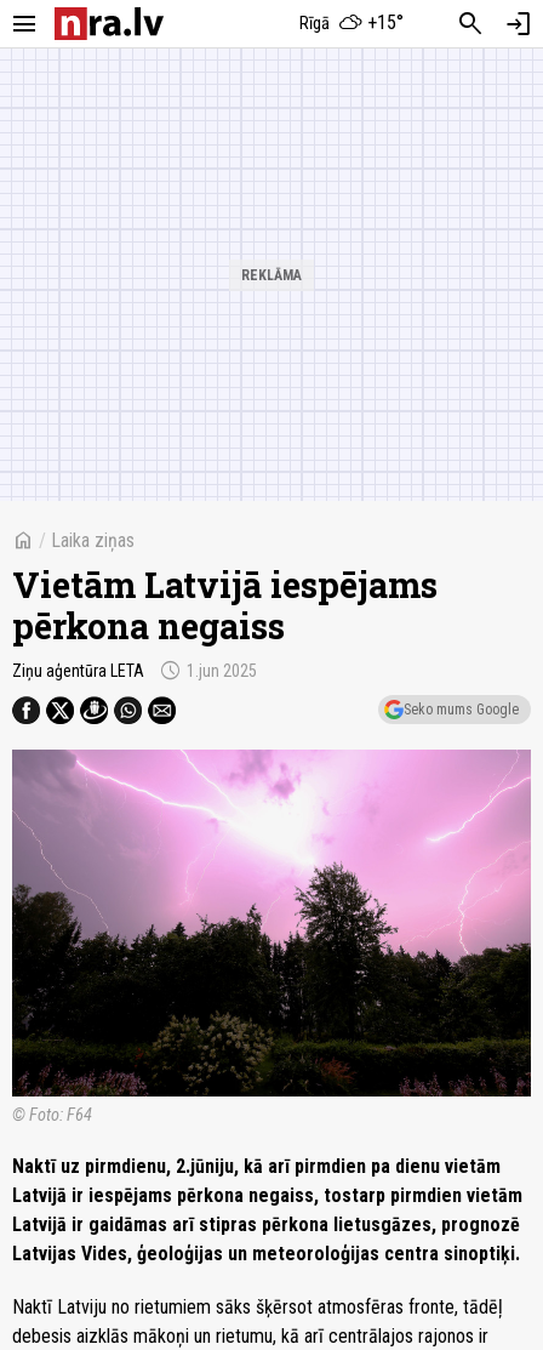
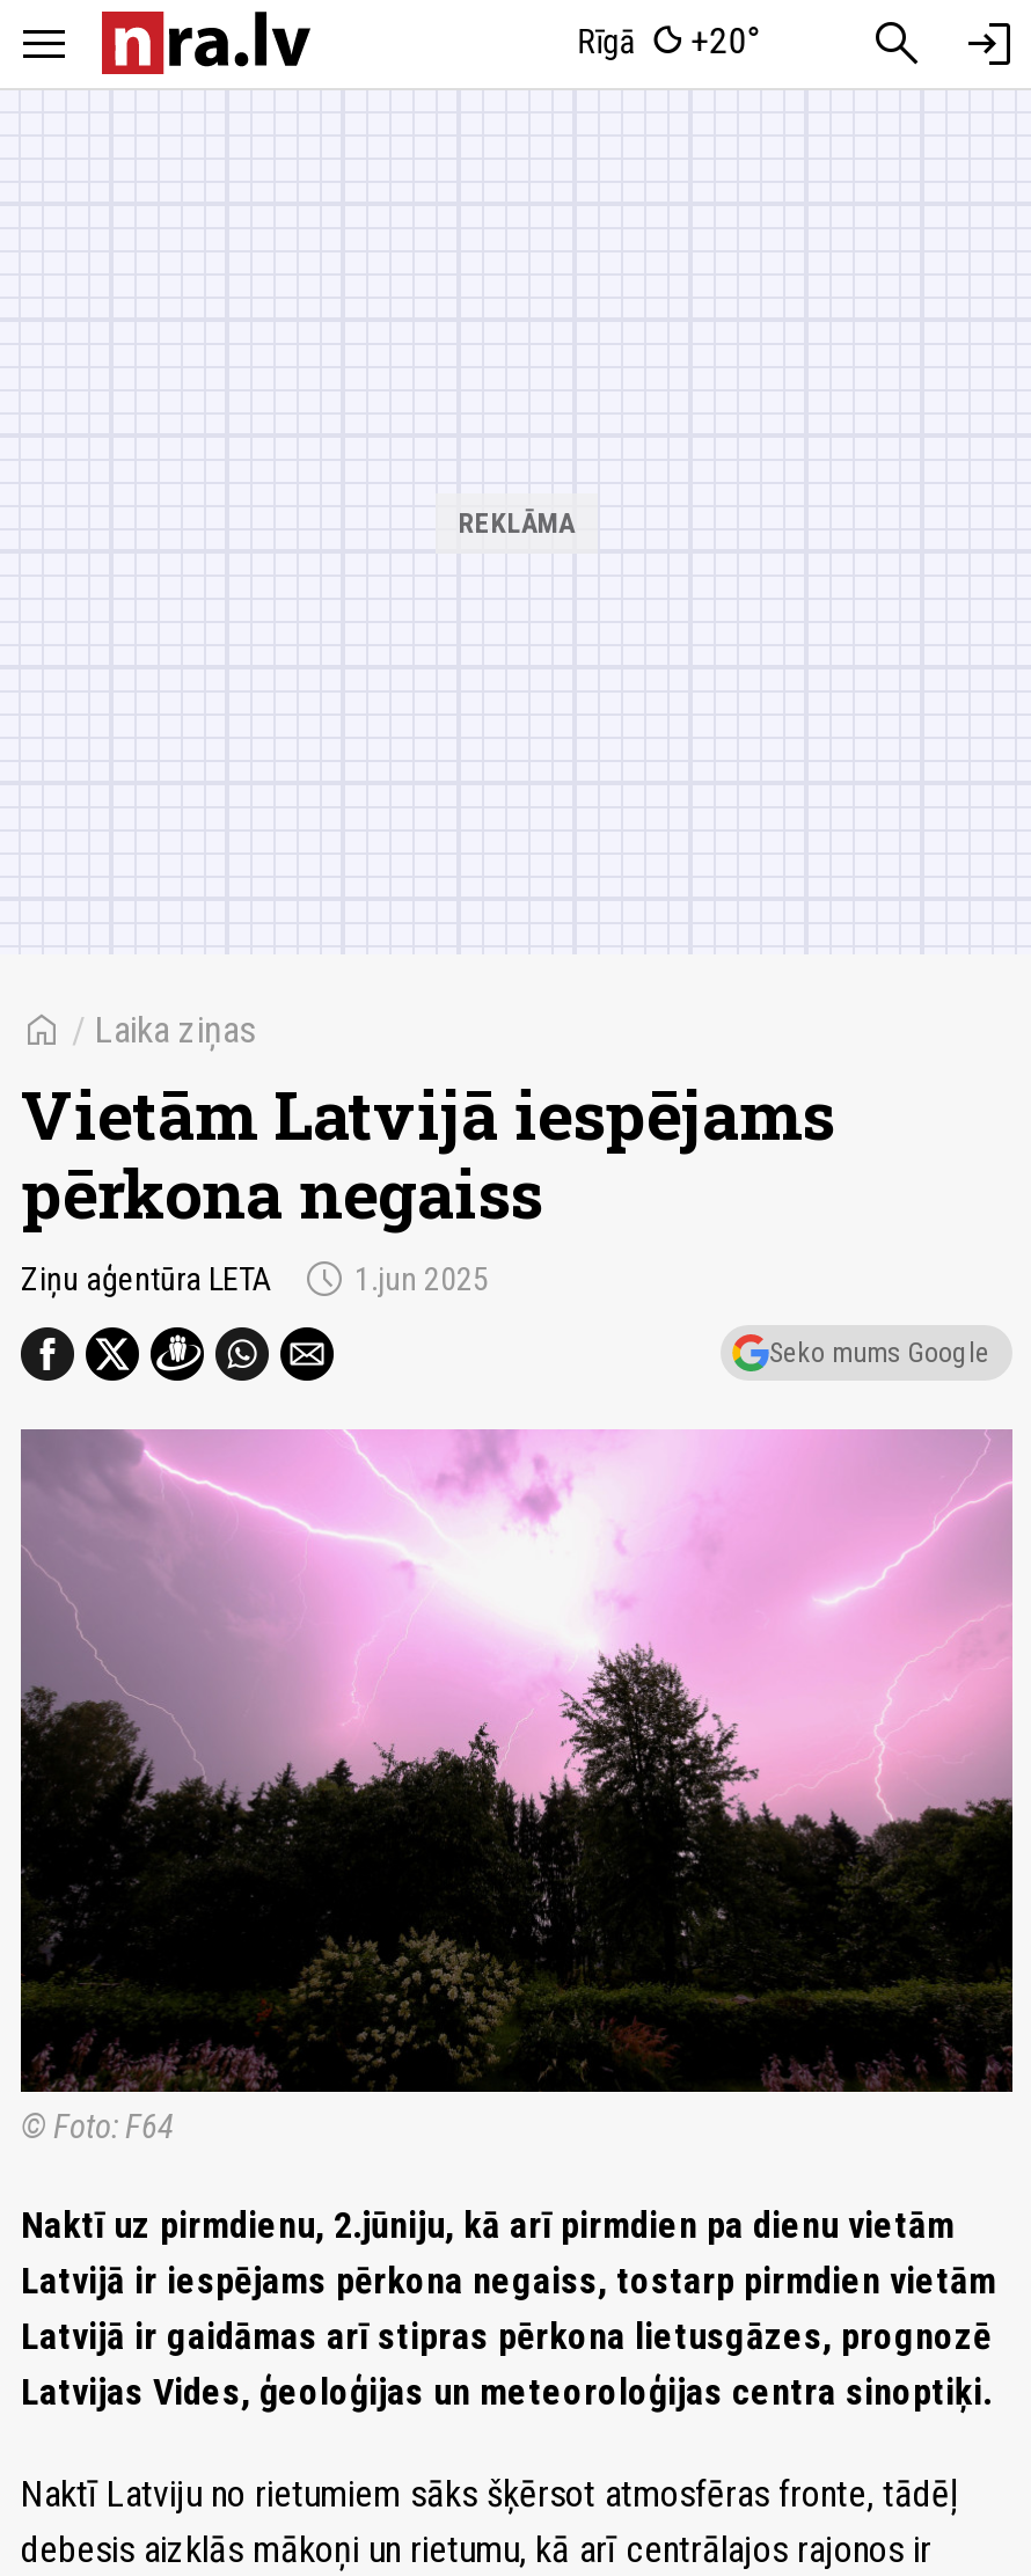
- Rīgā +15°
+ Rīgā +20°
